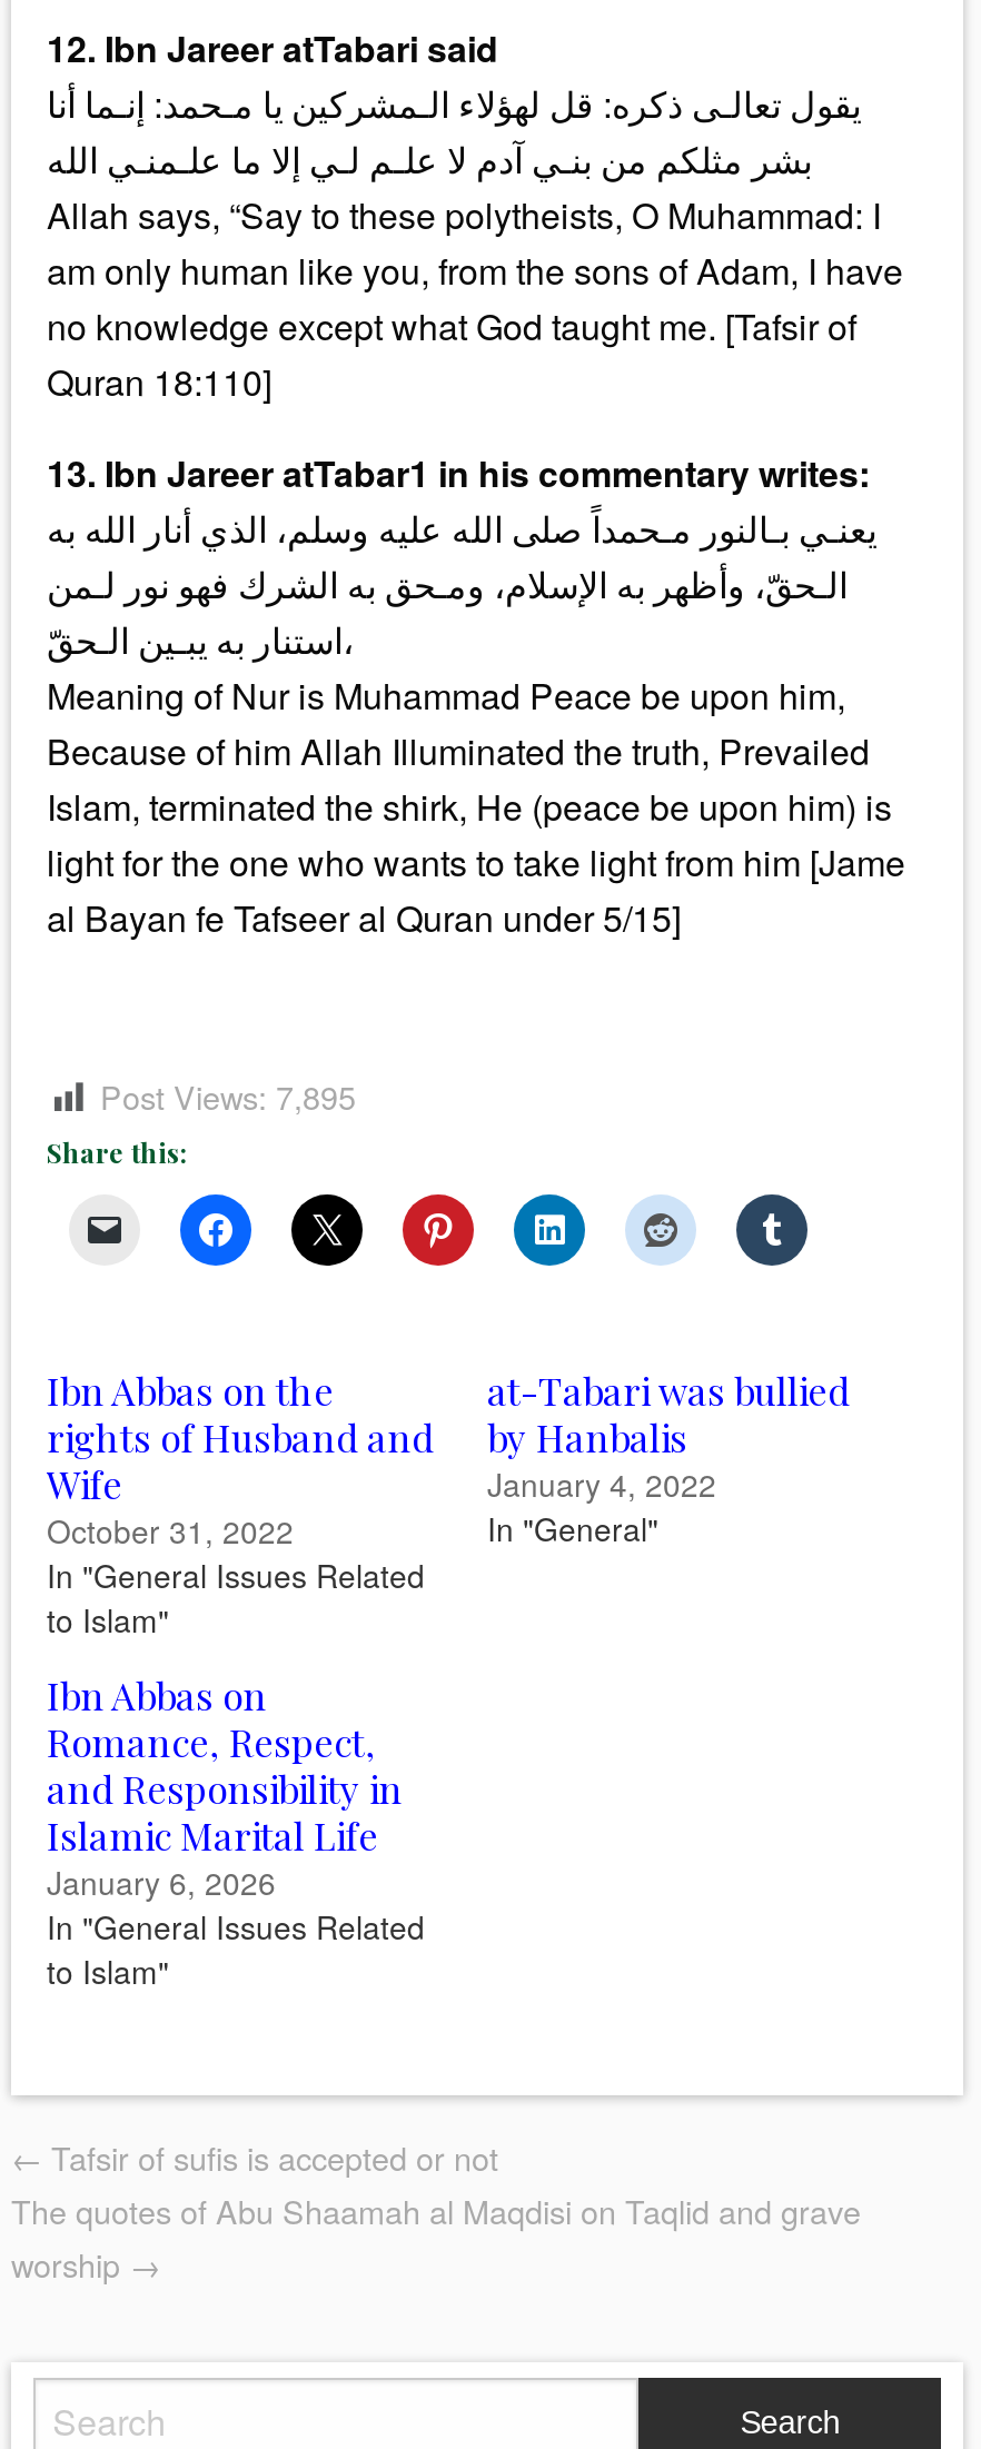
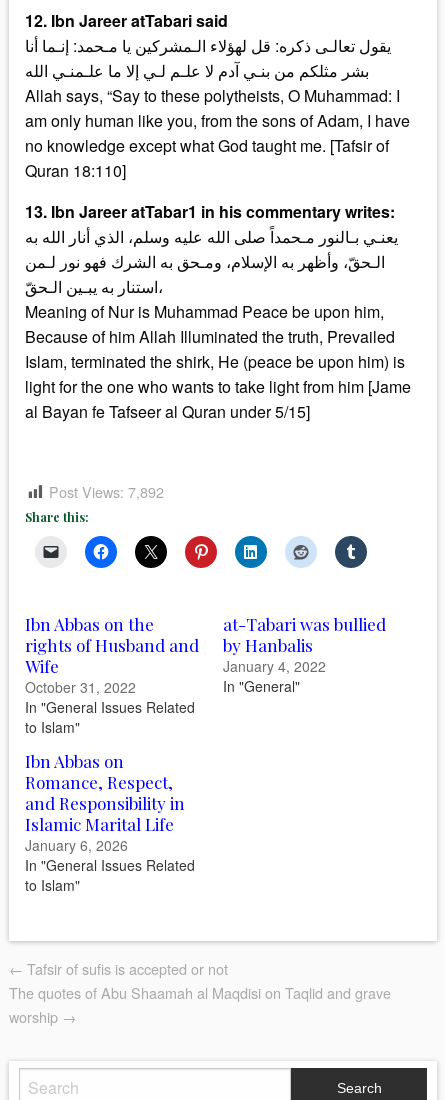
- Post Views: 7,895
+ Post Views: 7,892
